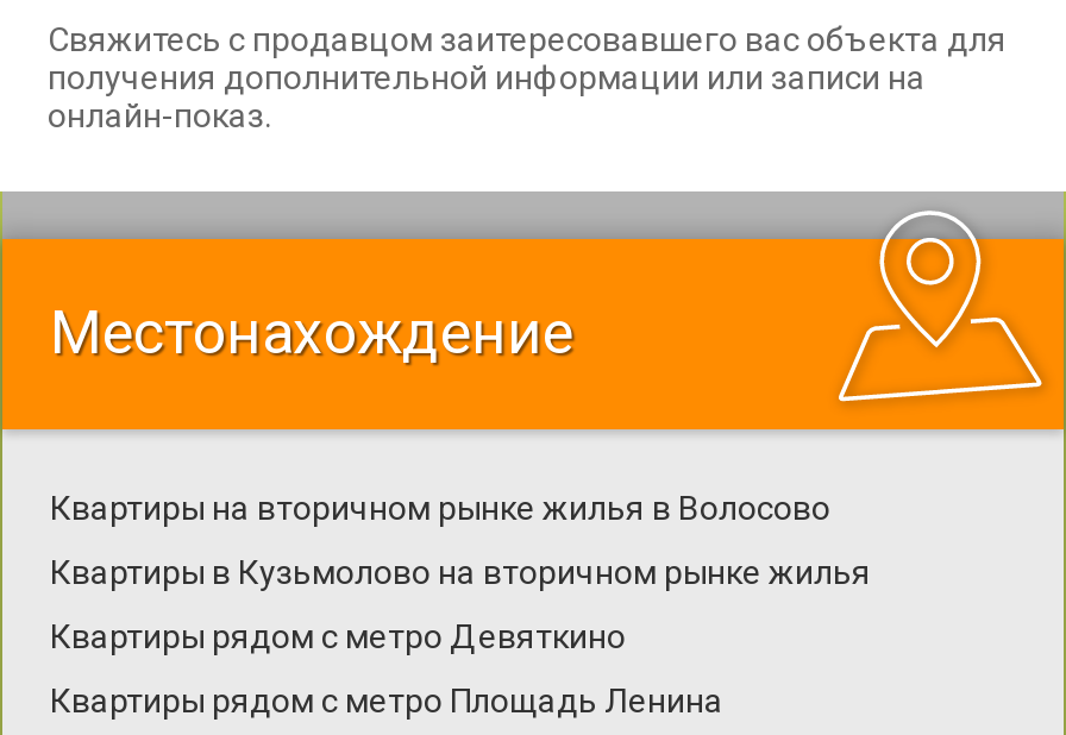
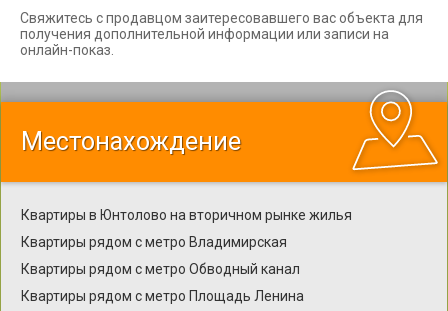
- Квартиры на вторичном рынке жилья в Волосово
+ Квартиры в Юнтолово на вторичном рынке жилья

- Квартиры в Кузьмолово на вторичном рынке жилья
+ Квартиры рядом с метро Владимирская

- Квартиры рядом с метро Девяткино
+ Квартиры рядом с метро Обводный канал
